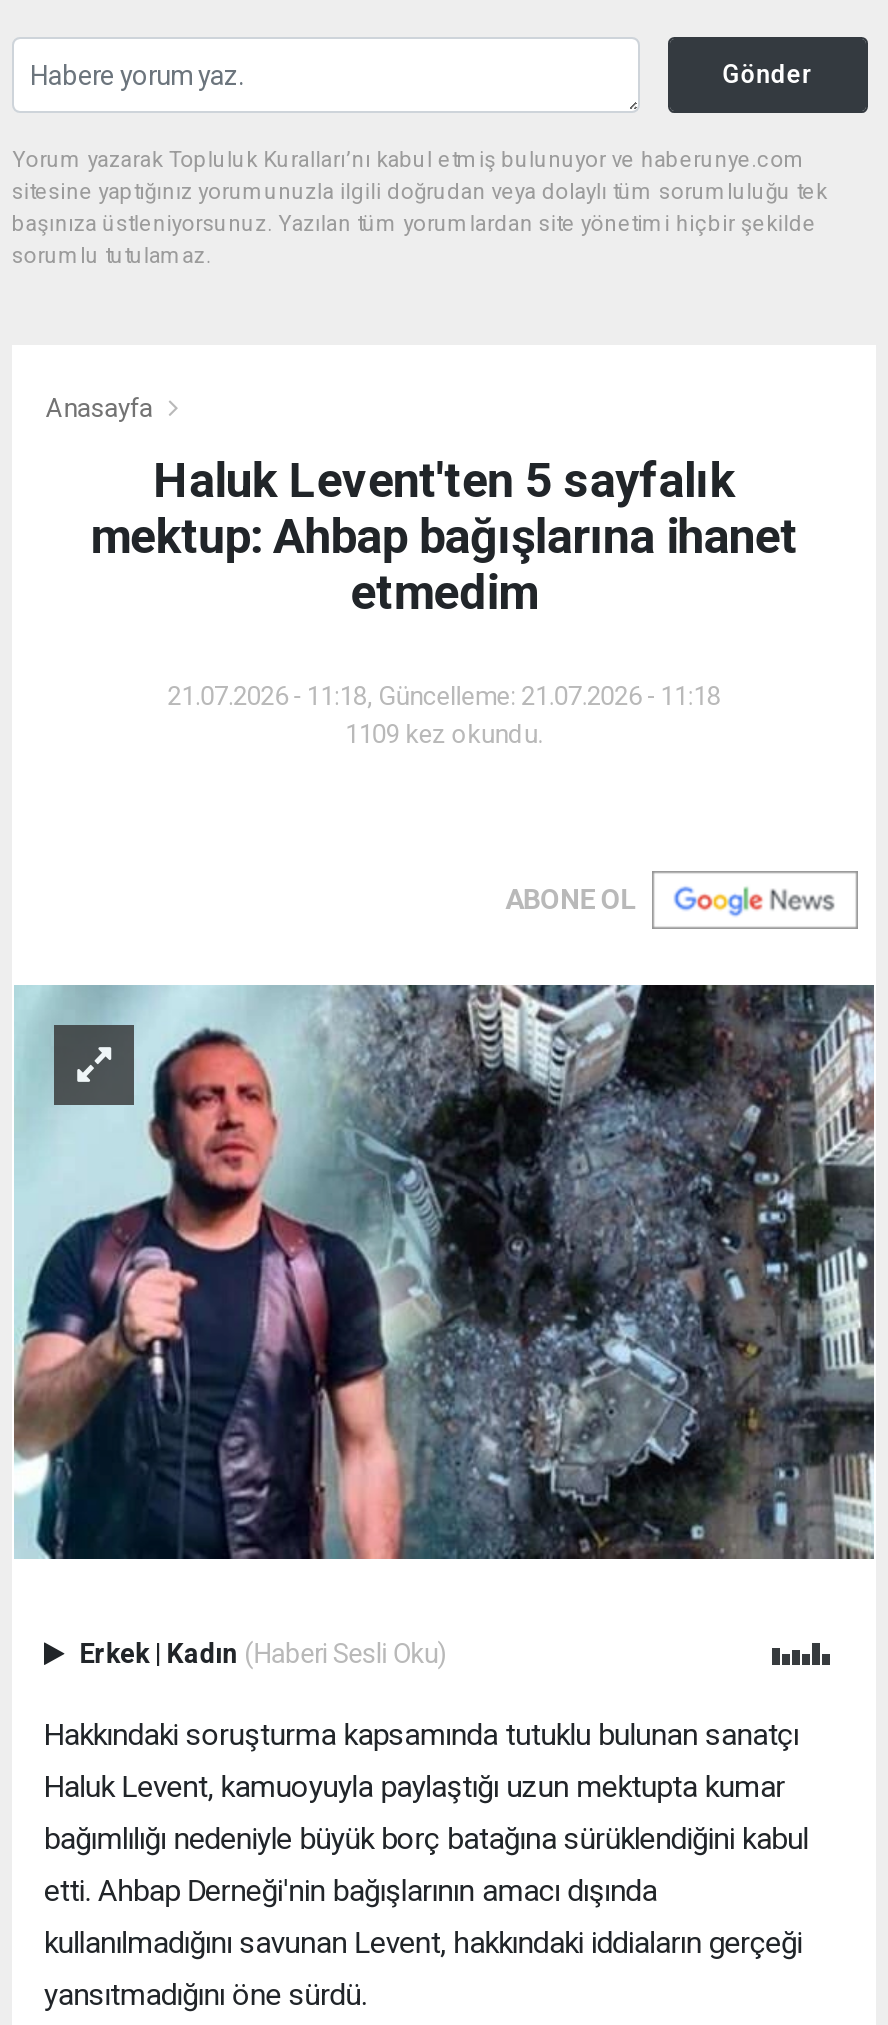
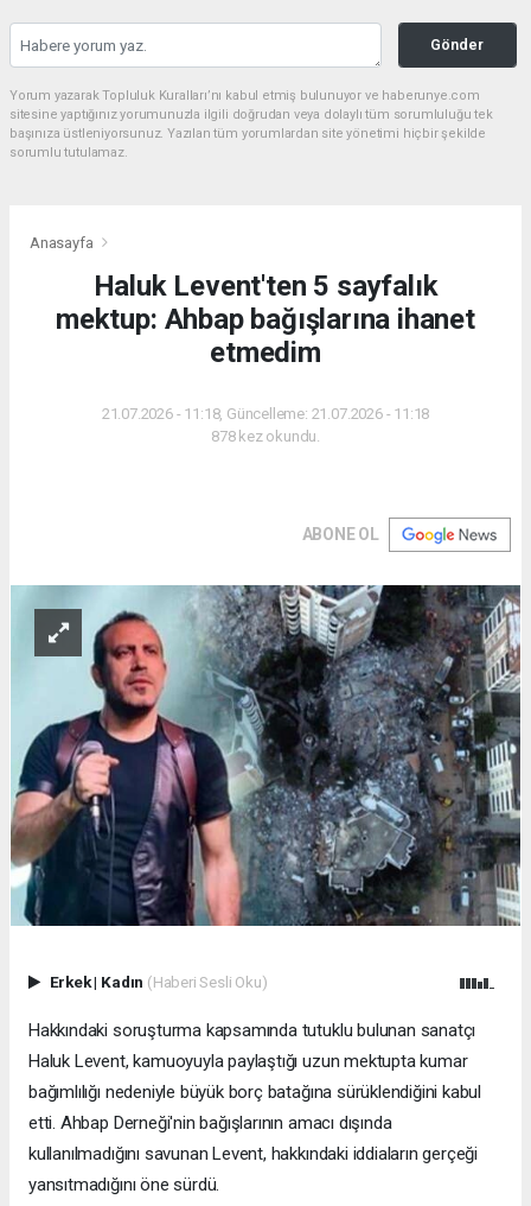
- 1109 kez okundu.
+ 878 kez okundu.
